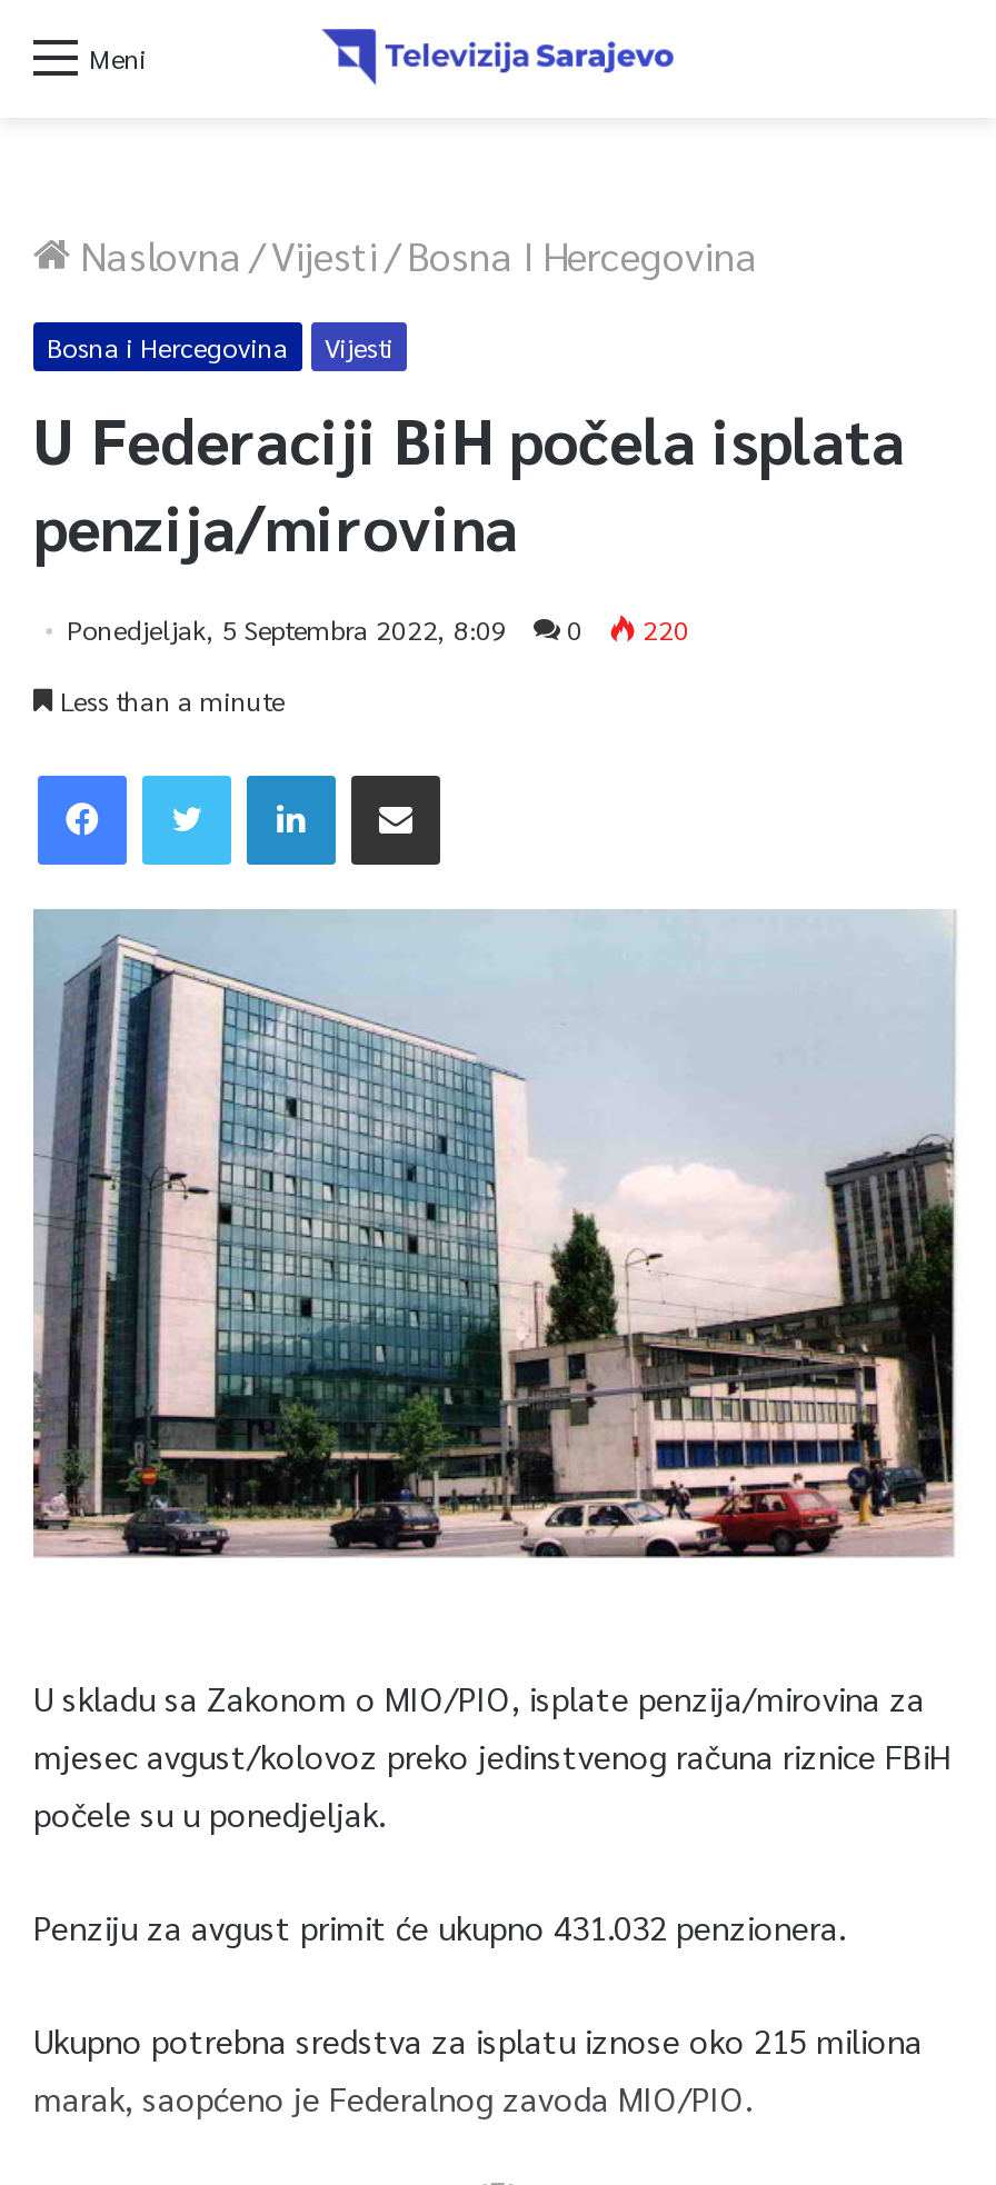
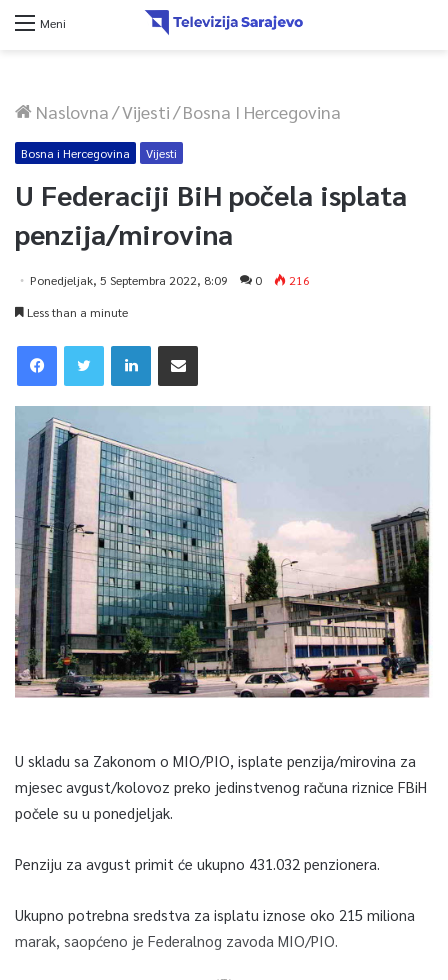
- Ponedjeljak, 5 Septembra 2022, 8:09 0 220
+ Ponedjeljak, 5 Septembra 2022, 8:09 0 216
